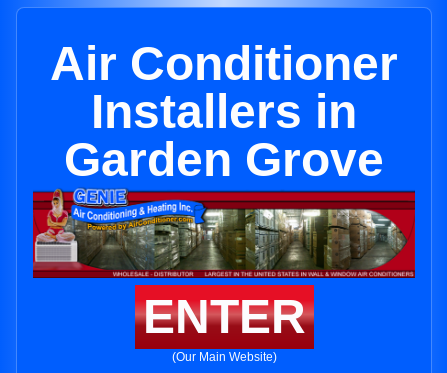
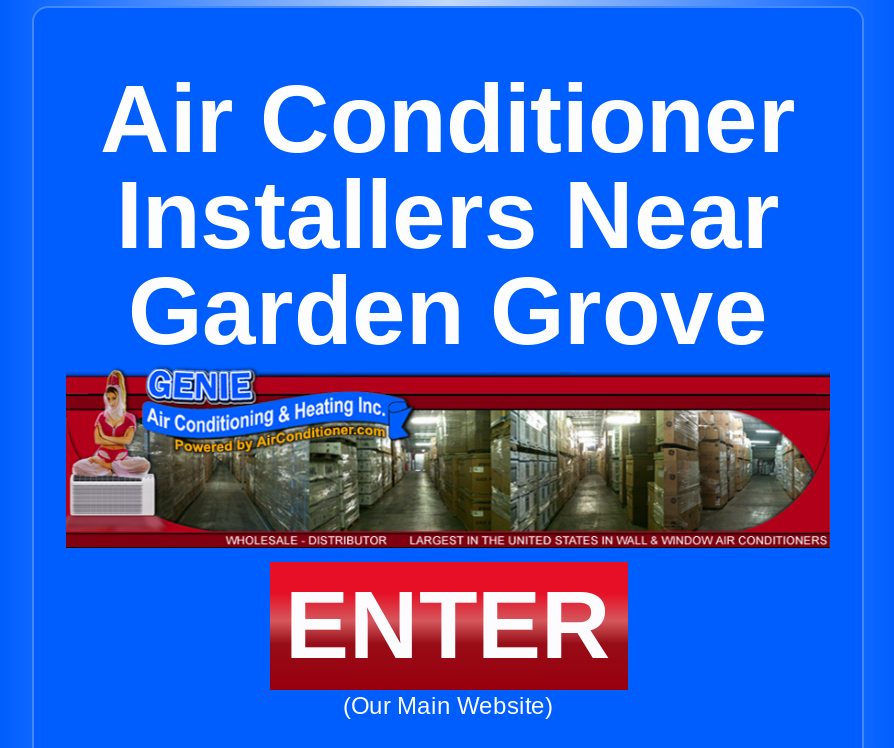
- Installers in
+ Installers Near
